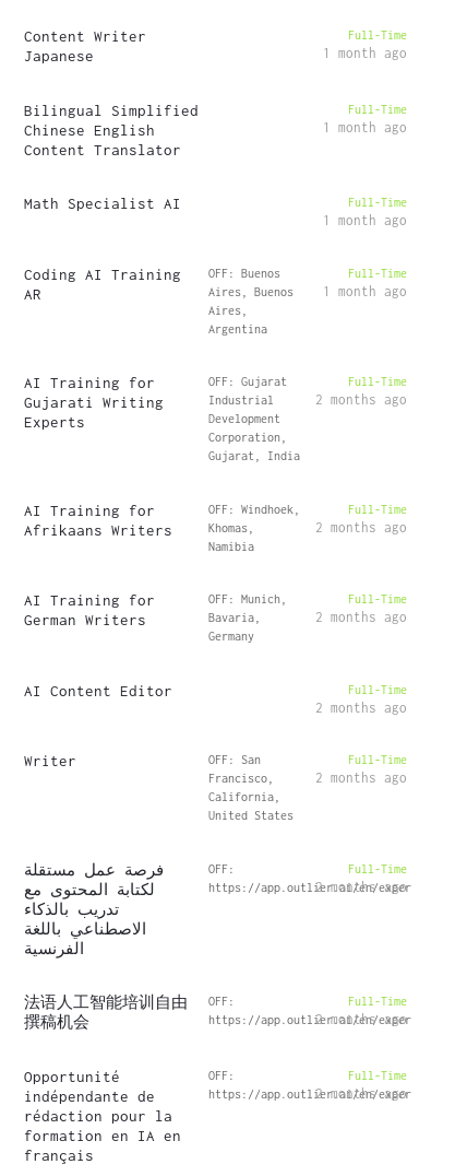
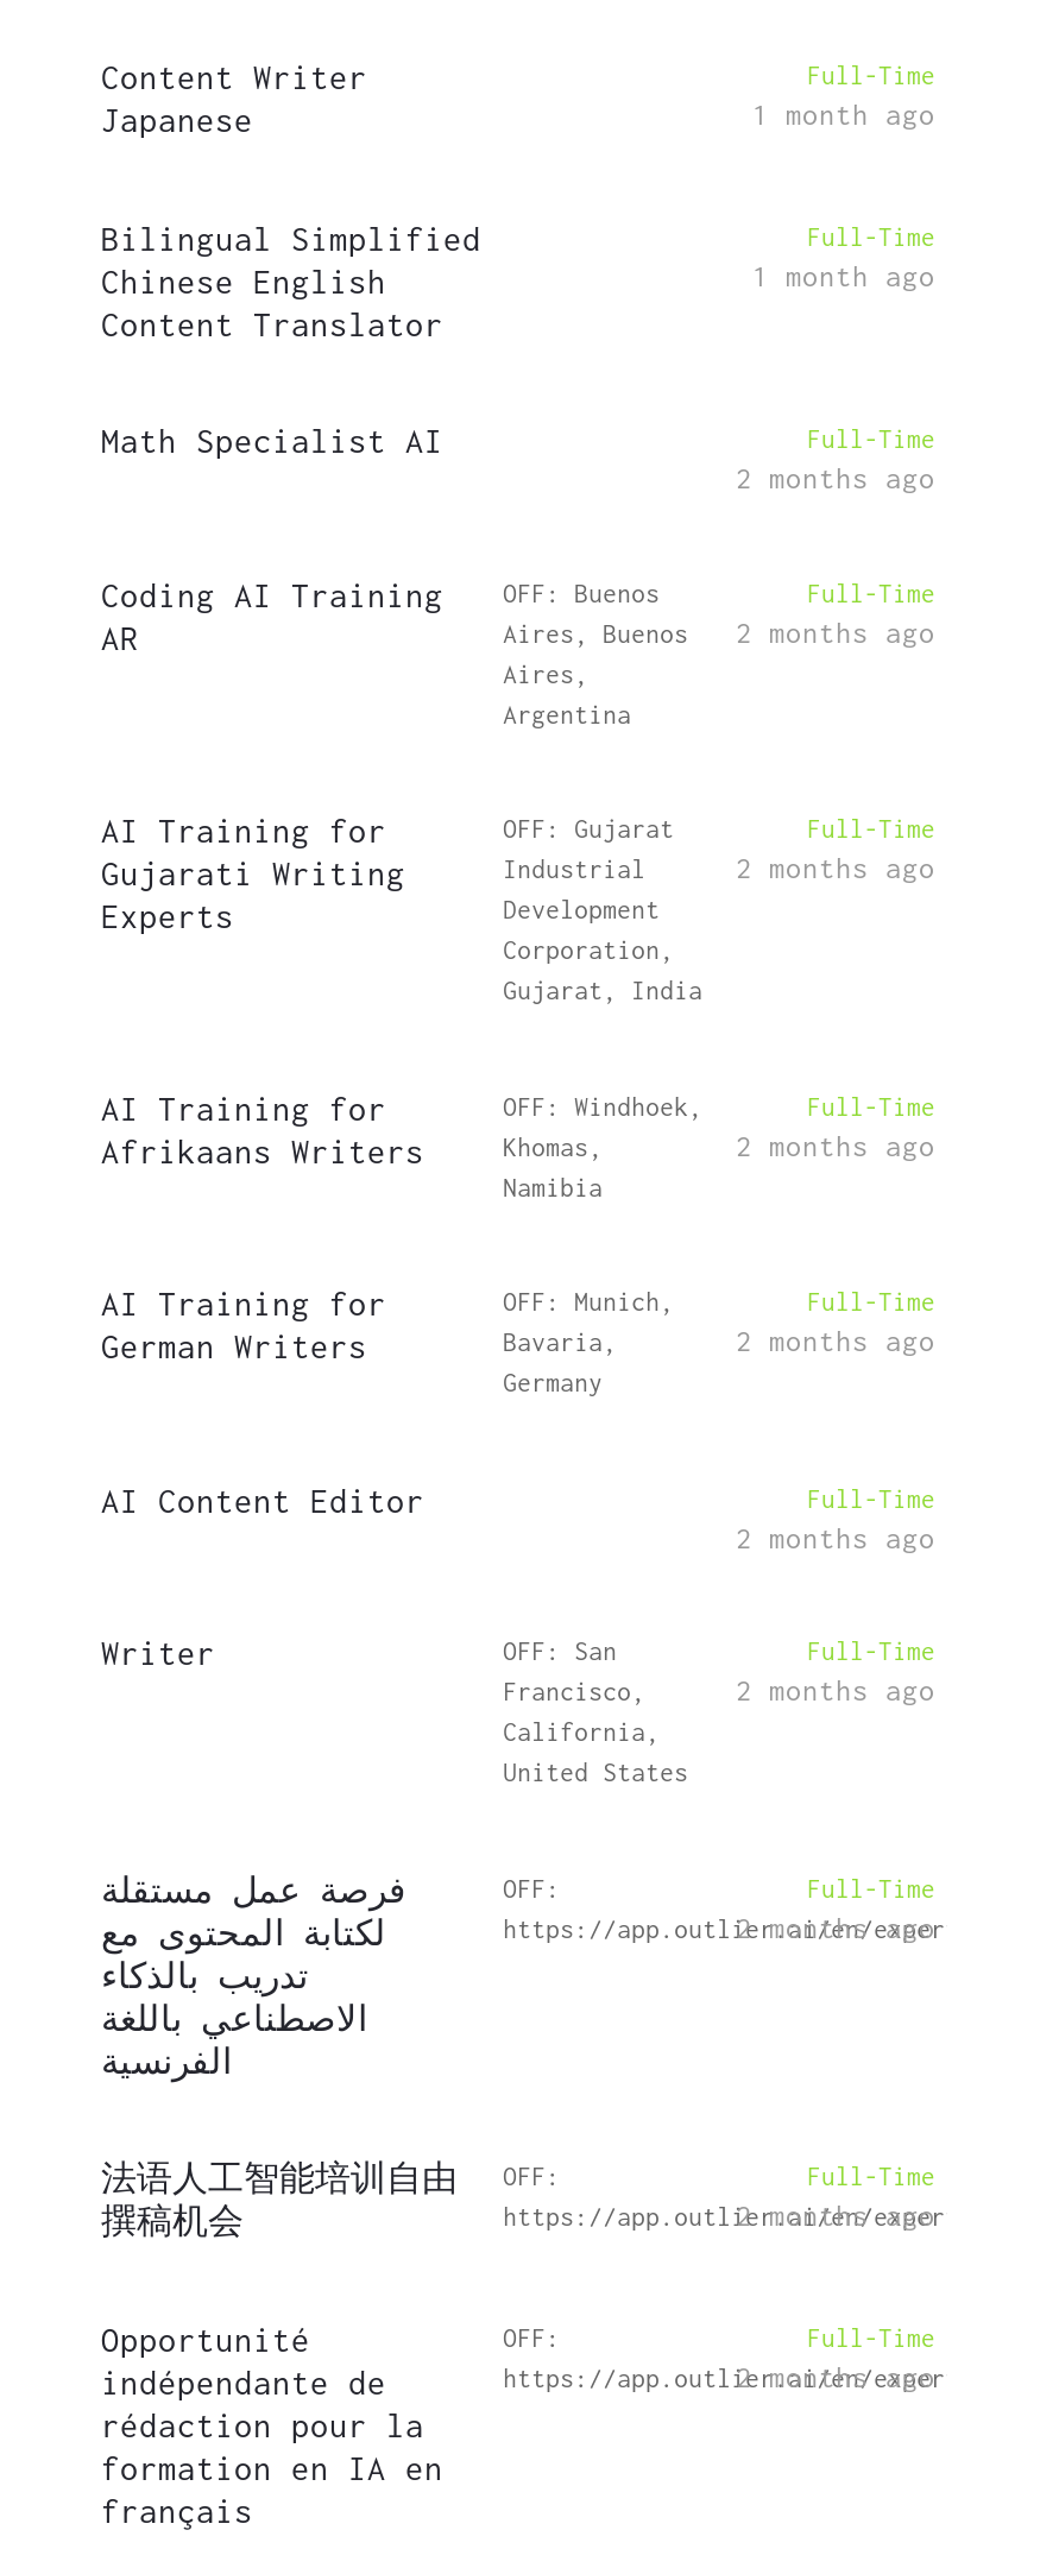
- 1 month ago
+ 2 months ago

- 1 month ago
+ 2 months ago
